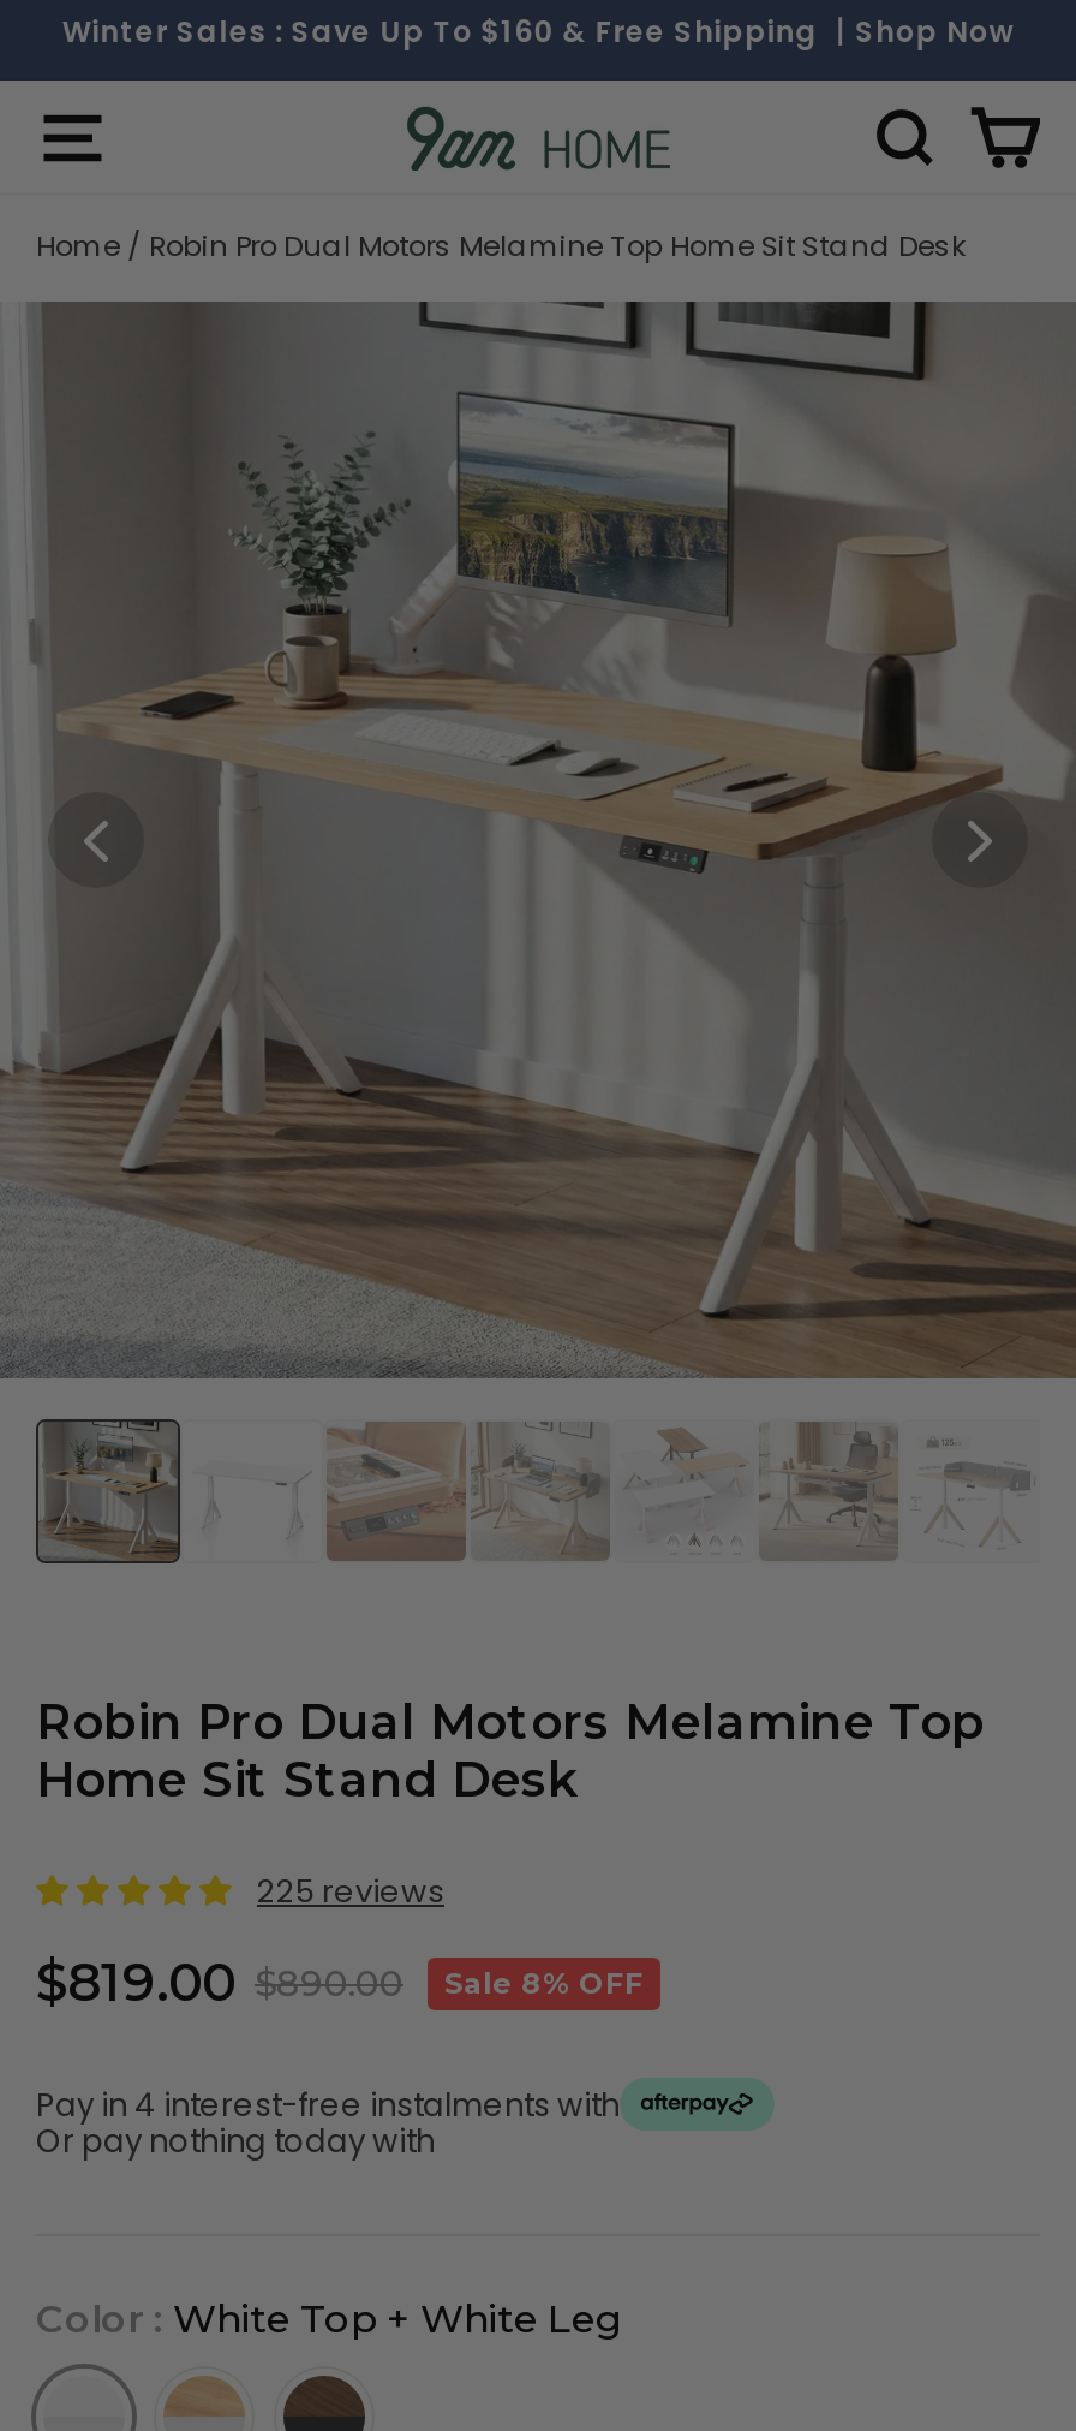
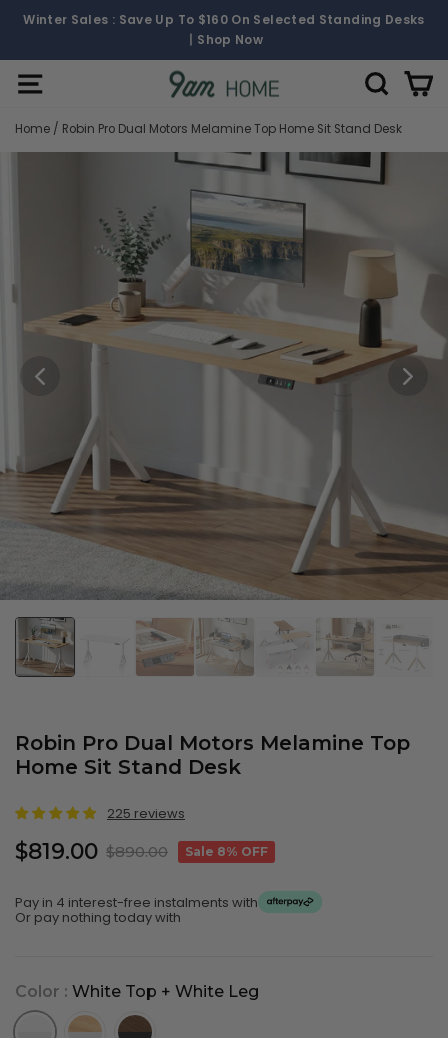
- Winter Sales : Save Up To $160 & Free Shipping 丨Shop Now
+ Winter Sales : Save Up To $160 On Selected Standing Desks
+ 丨Shop Now
